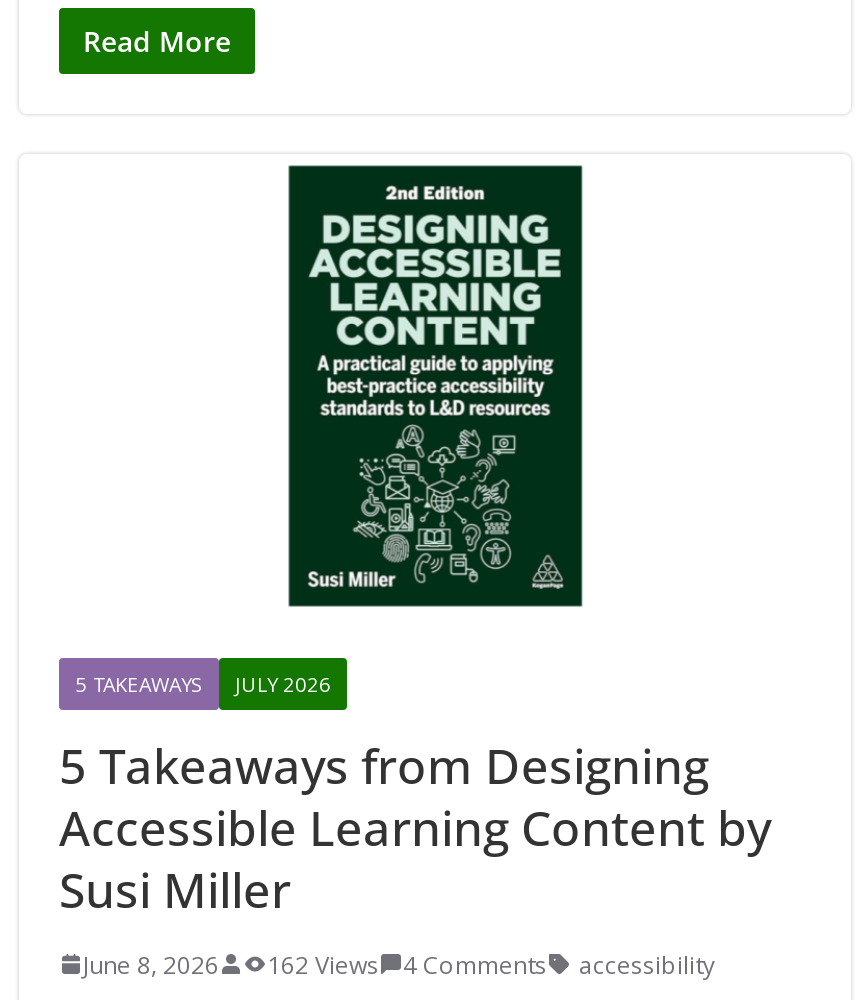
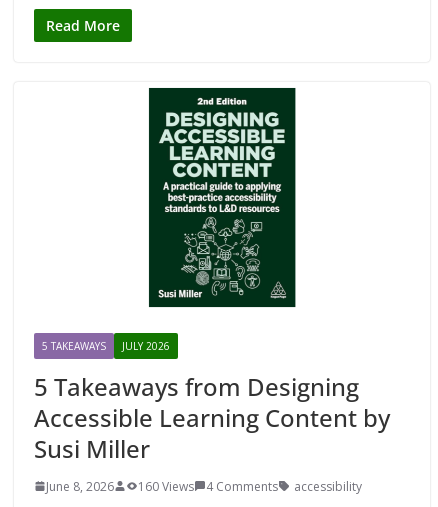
- June 8, 2026 162 Views 4 Comments accessibility
+ June 8, 2026 160 Views 4 Comments accessibility
